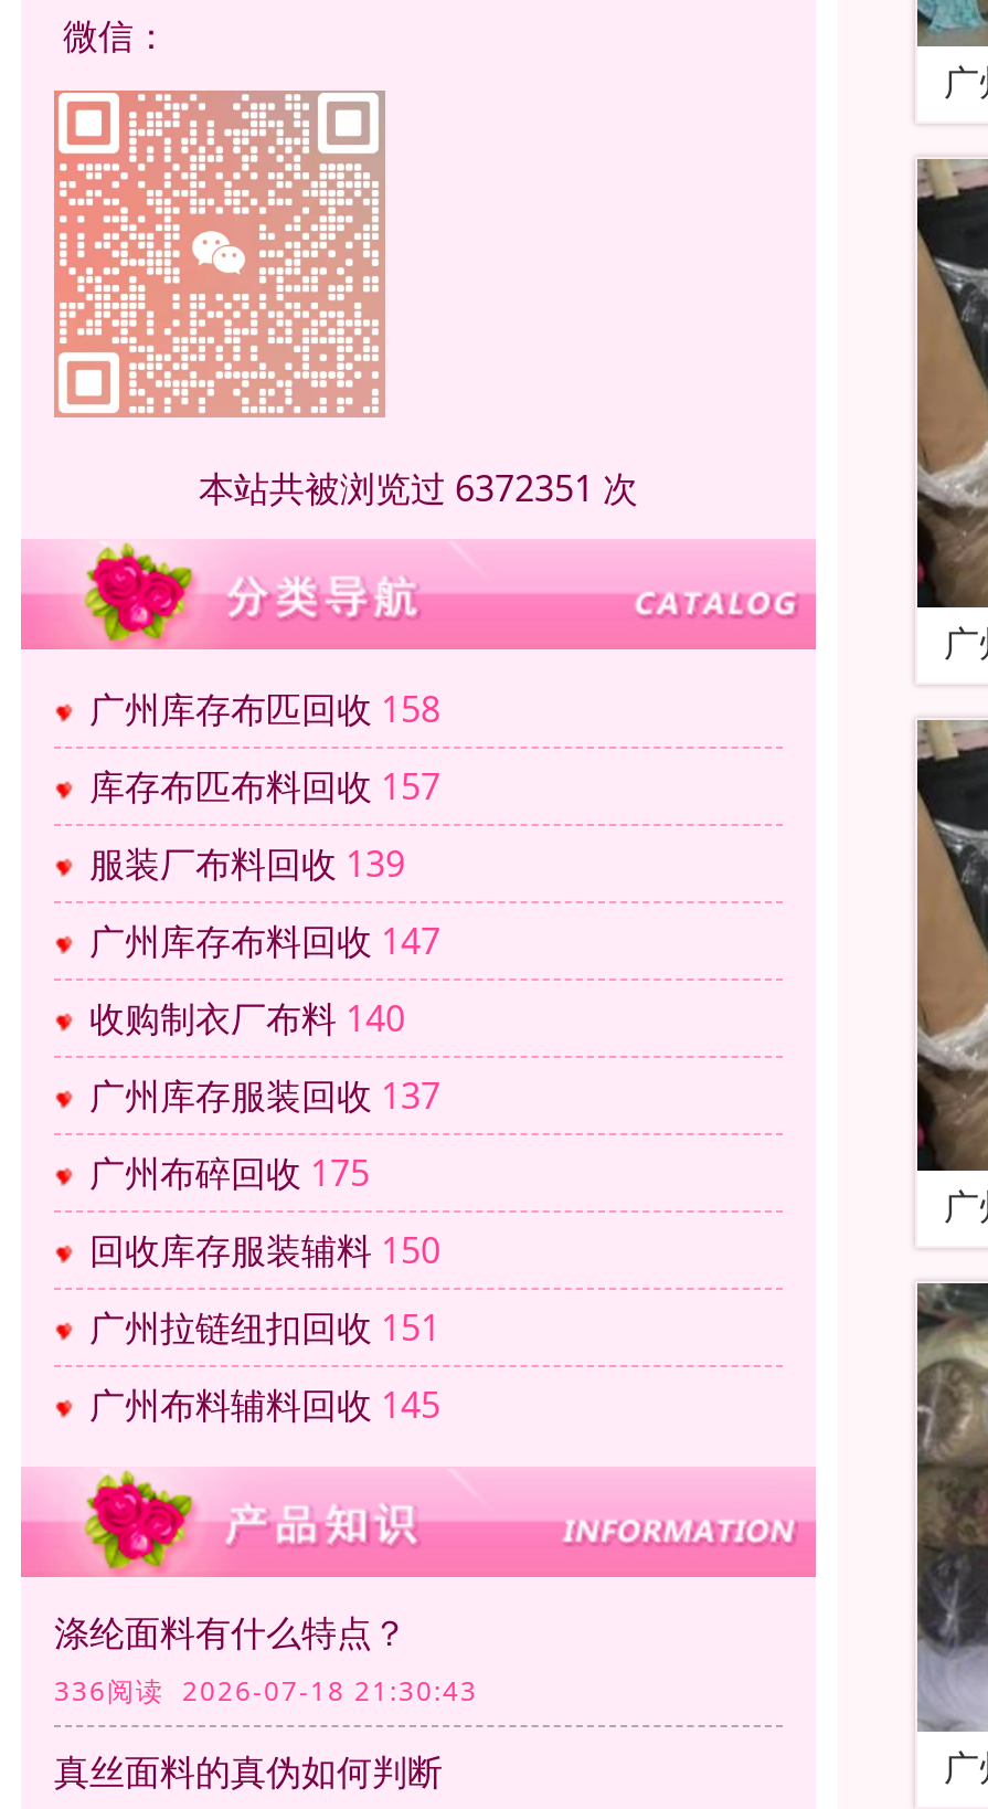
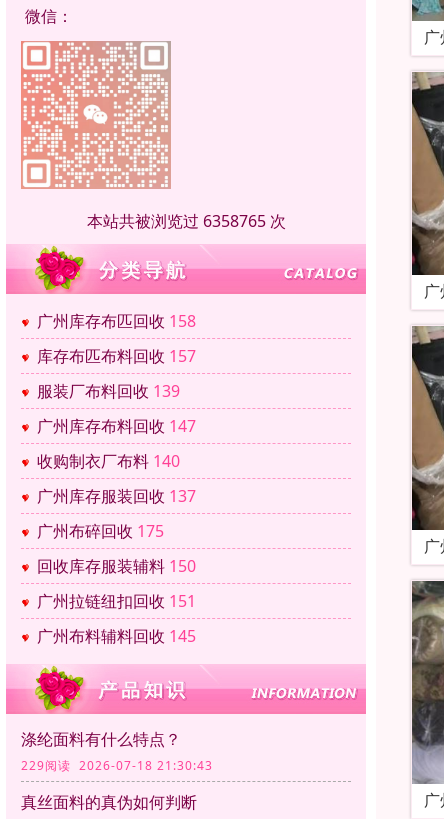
- 本站共被浏览过 6372351 次
+ 本站共被浏览过 6358765 次

- 336阅读 2026-07-18 21:30:43
+ 229阅读 2026-07-18 21:30:43
